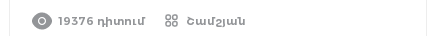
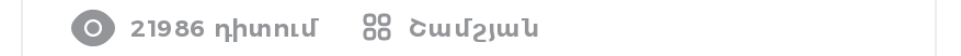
- 19376 դիտում
+ 21986 դիտում
